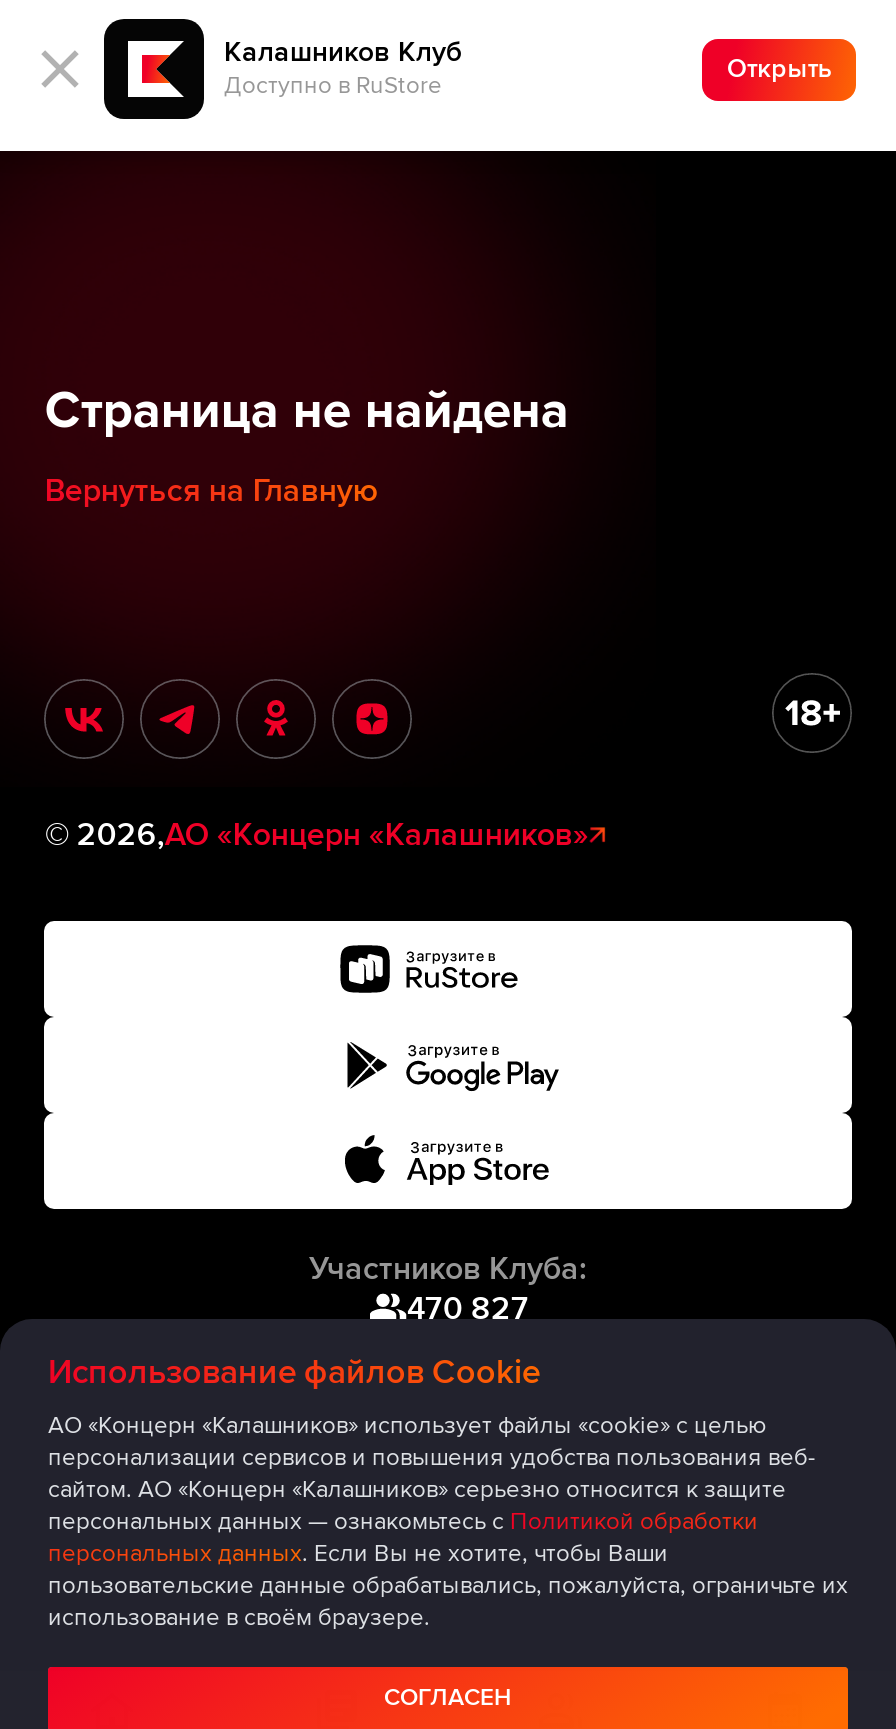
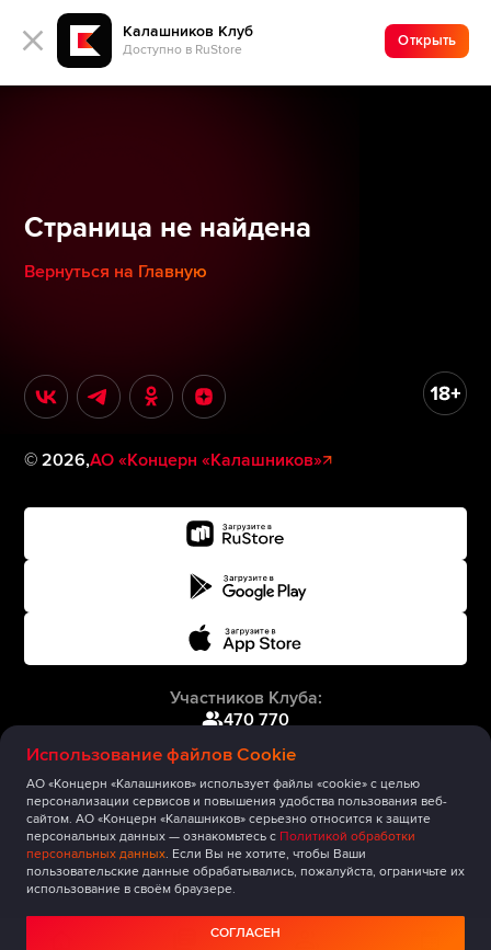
- 470 827
+ 470 770
